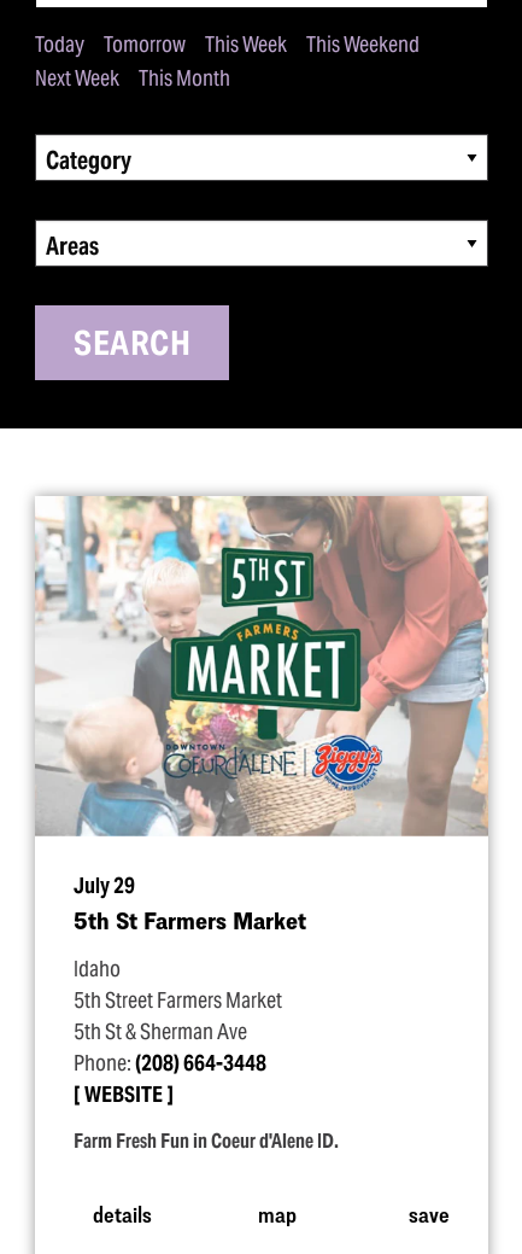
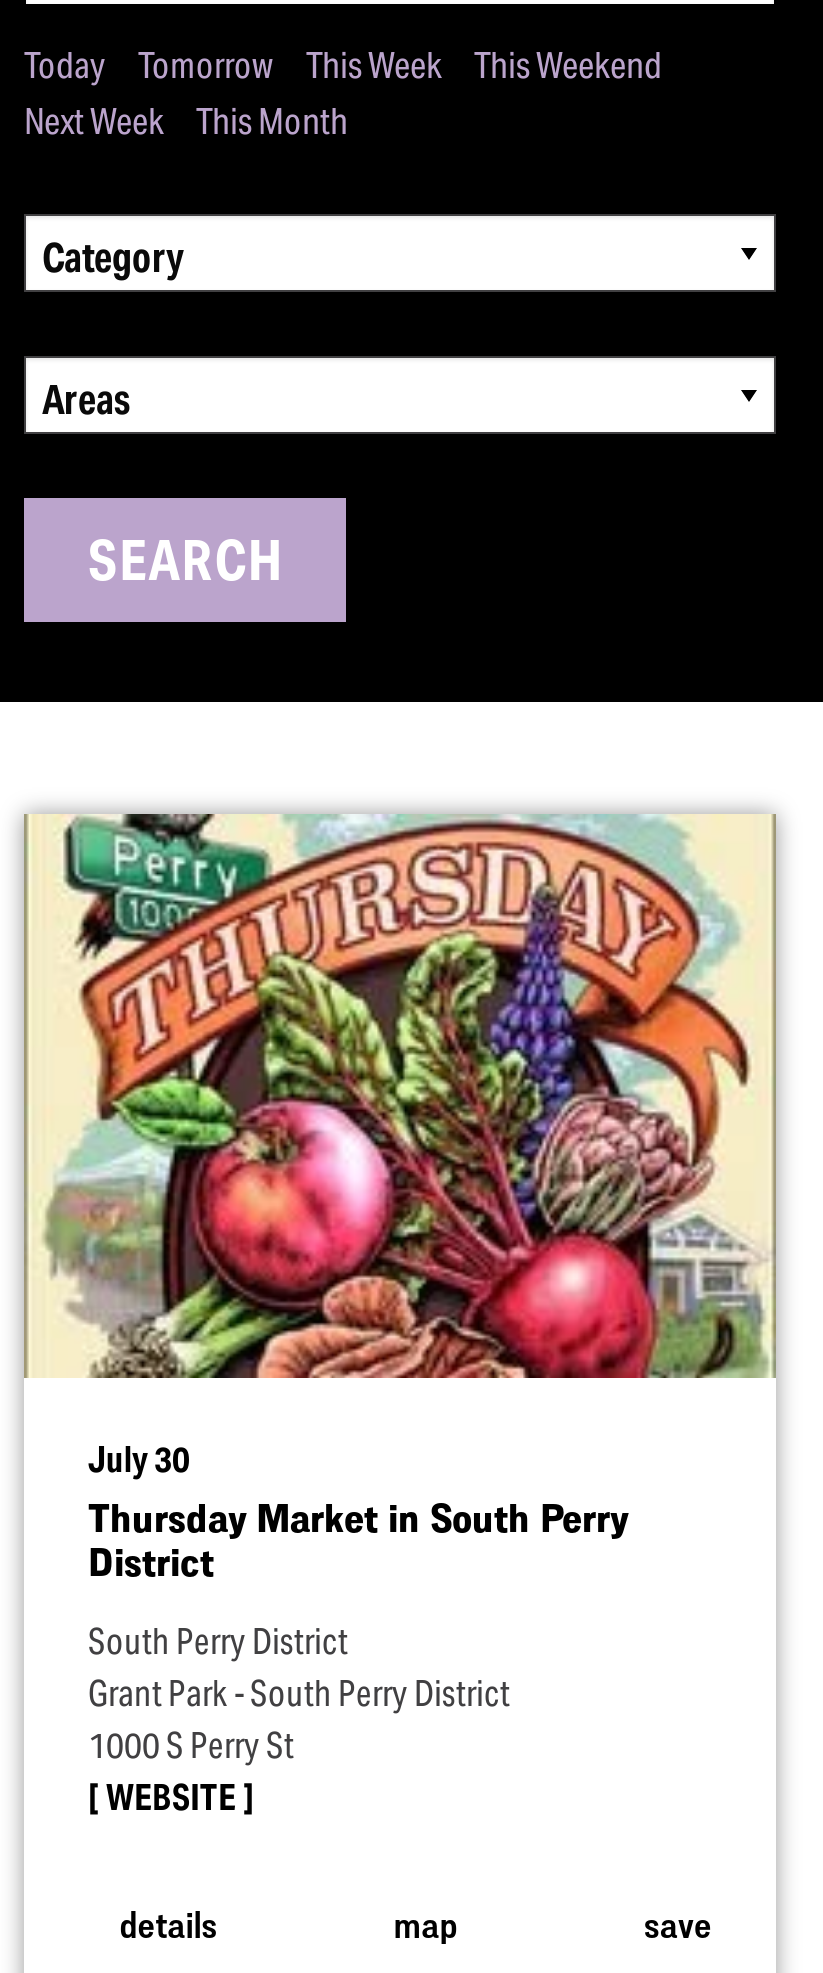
- [image]
- July 29
- 5th St Farmers Market
+ [image]
+ July 30
+ Thursday Market in South Perry
+ District

- Idaho
- 5th Street Farmers Market
- 5th St & Sherman Ave
- Phone: (208) 664-3448
+ South Perry District
+ Grant Park - South Perry District
+ 1000 S Perry St

- Farm Fresh Fun in Coeur d'Alene ID.
